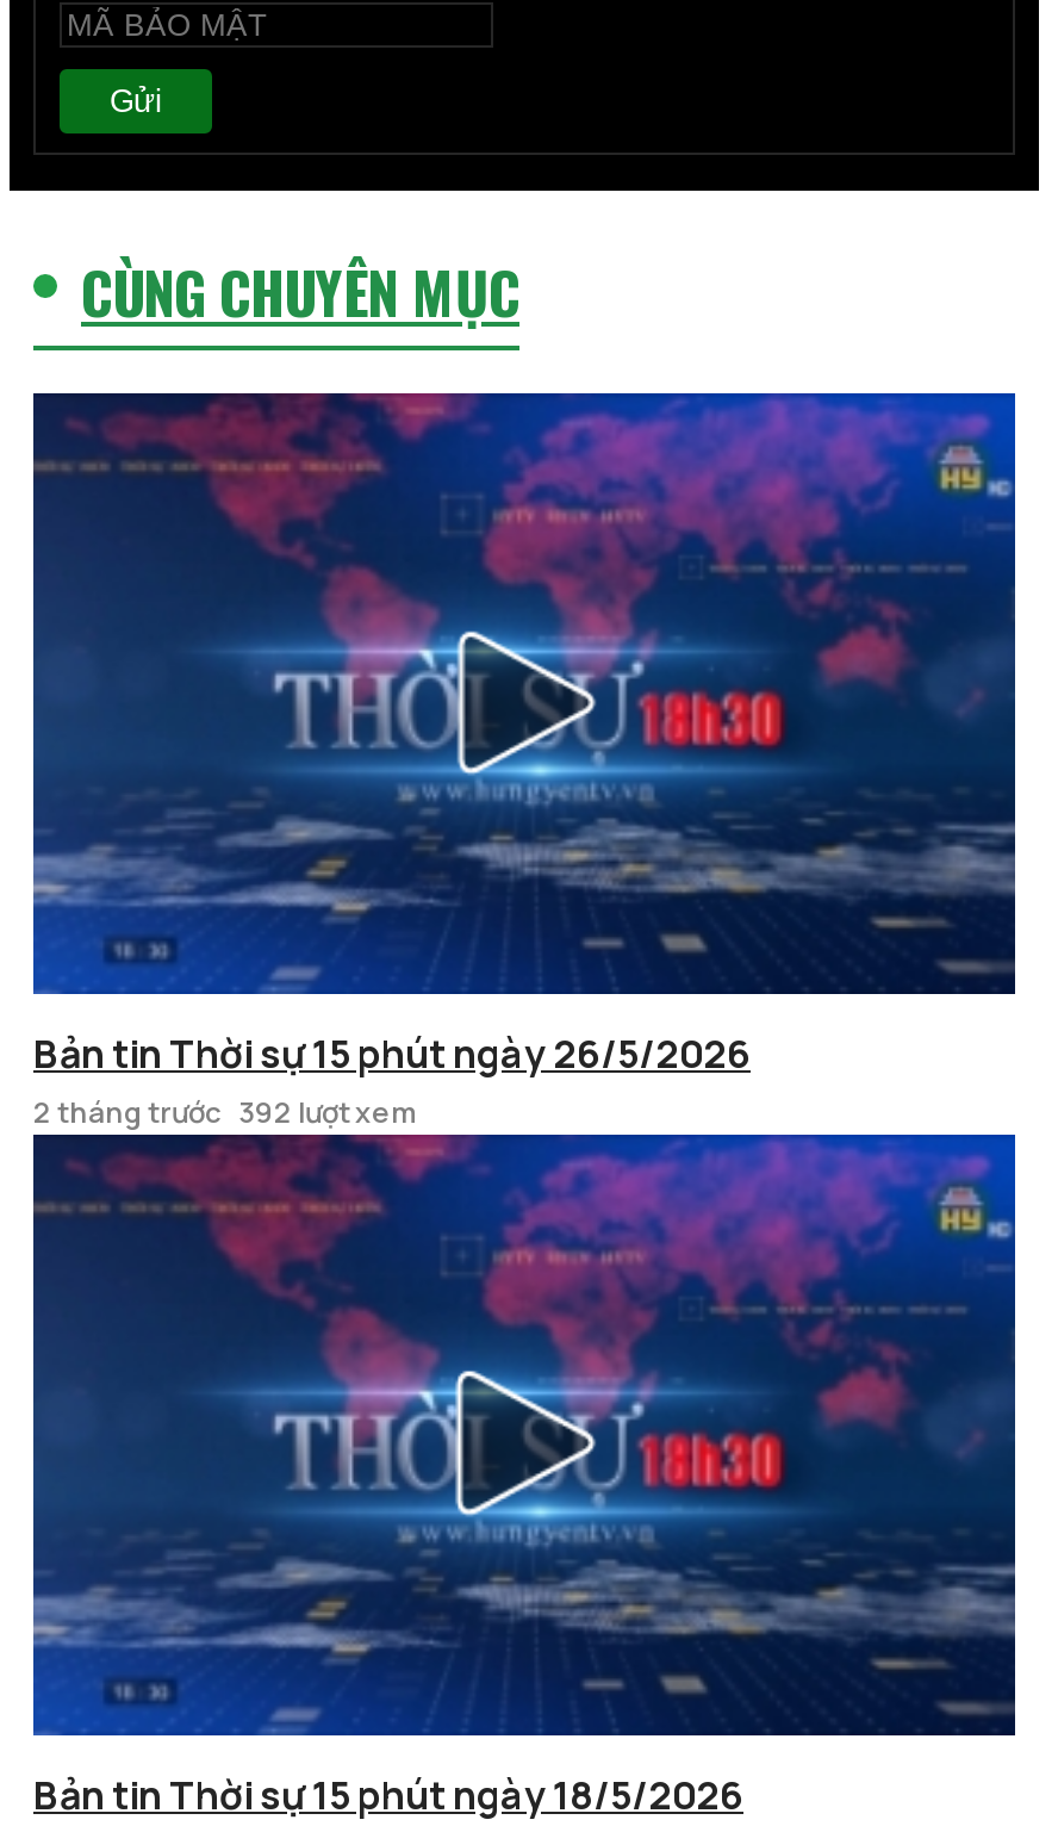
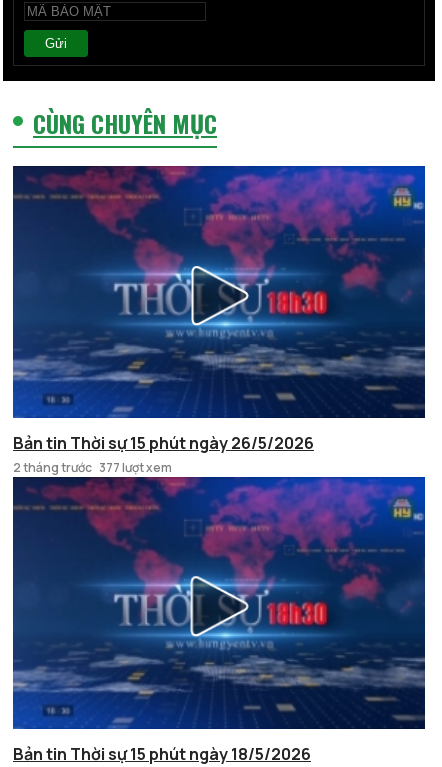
- 2 tháng trước 392 lượt xem
+ 2 tháng trước 377 lượt xem
